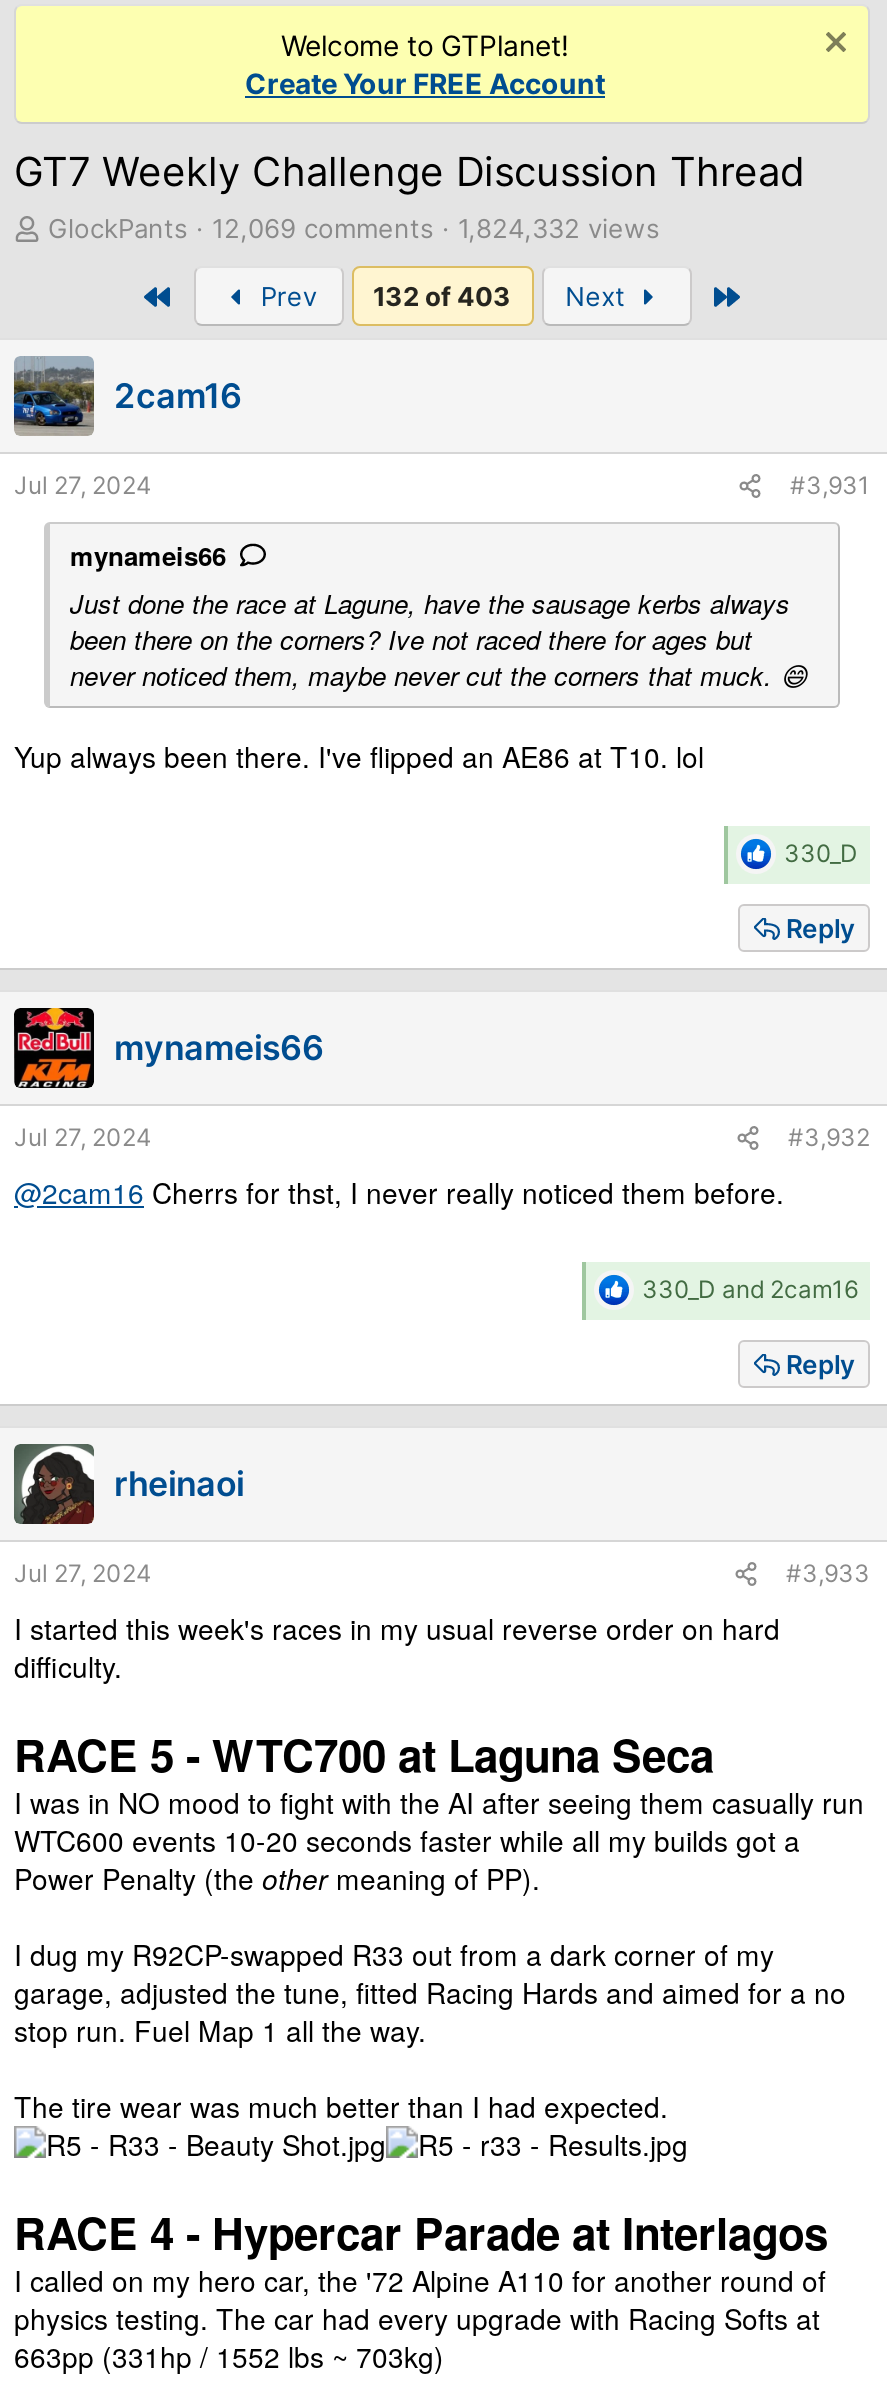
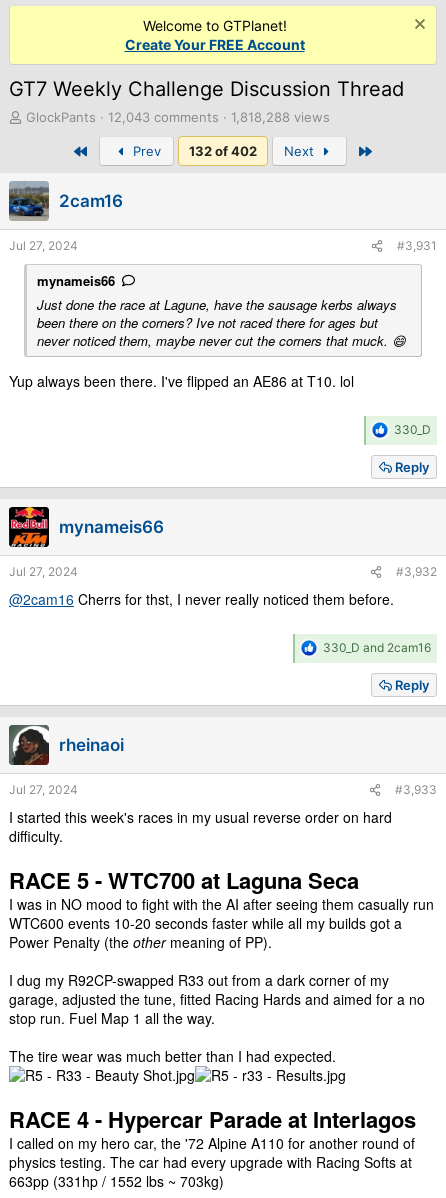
- 12,069 comments 1,824,332 views
+ 12,043 comments 1,818,288 views

- 132 of 403
+ 132 of 402
